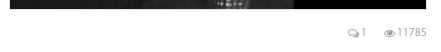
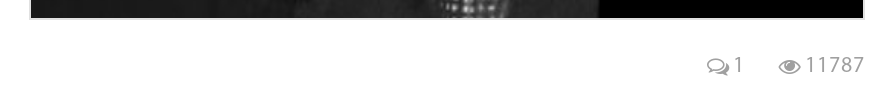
- 11785
+ 11787
